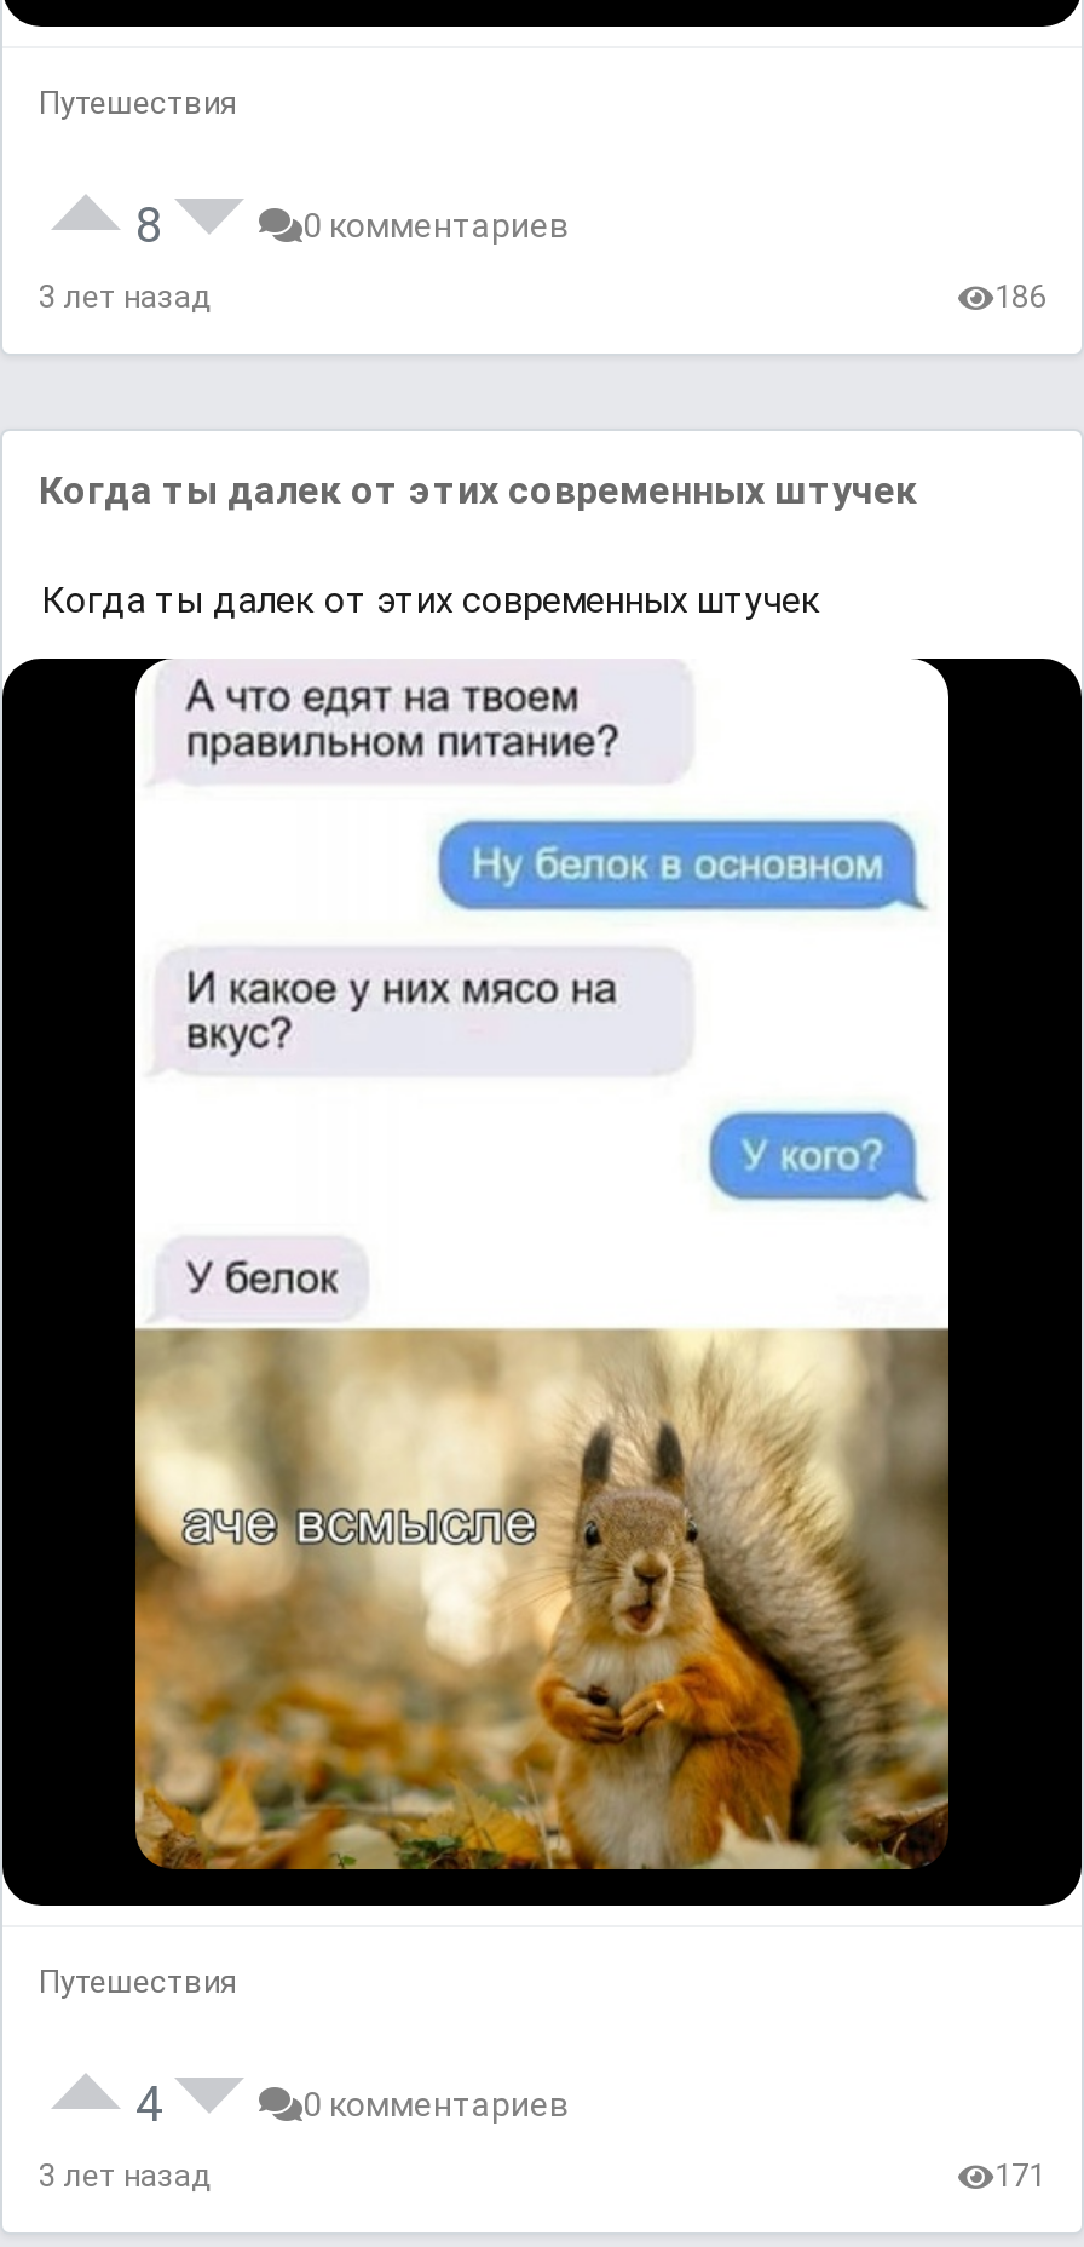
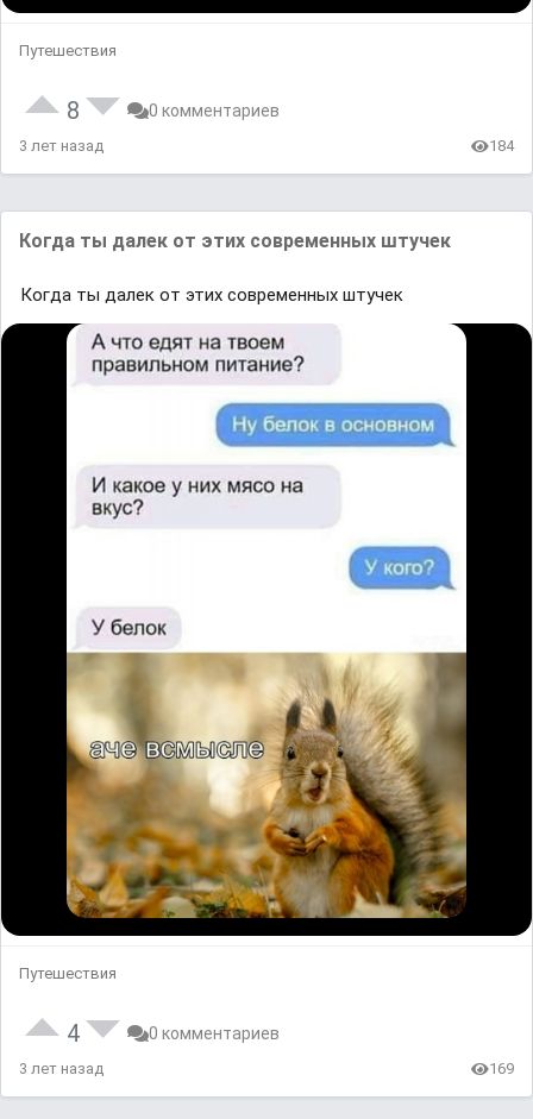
- 186
+ 184

- 171
+ 169
